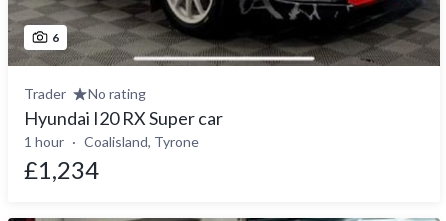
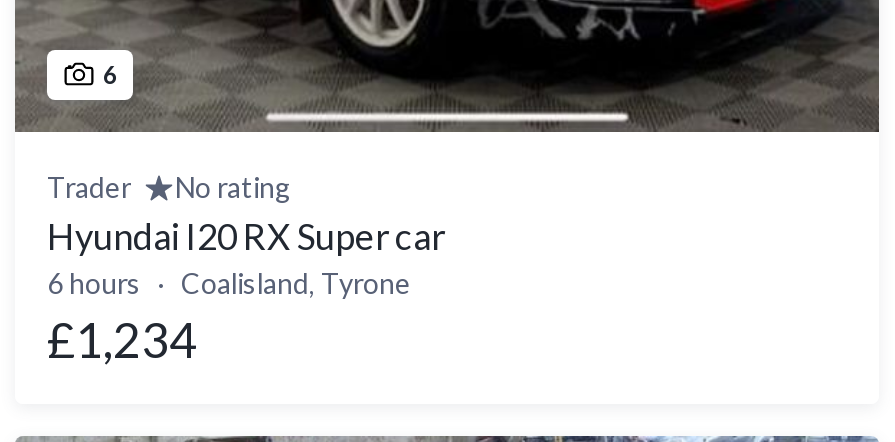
- 1 hour Coalisland, Tyrone
+ 6 hours Coalisland, Tyrone
